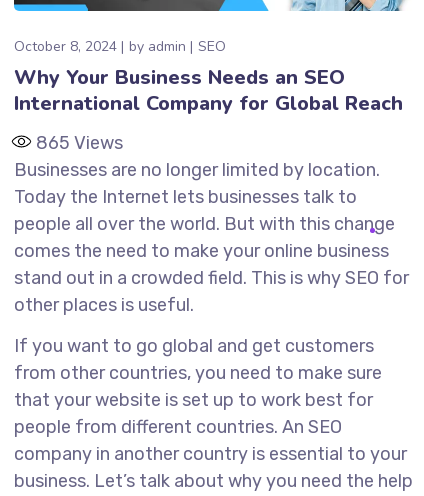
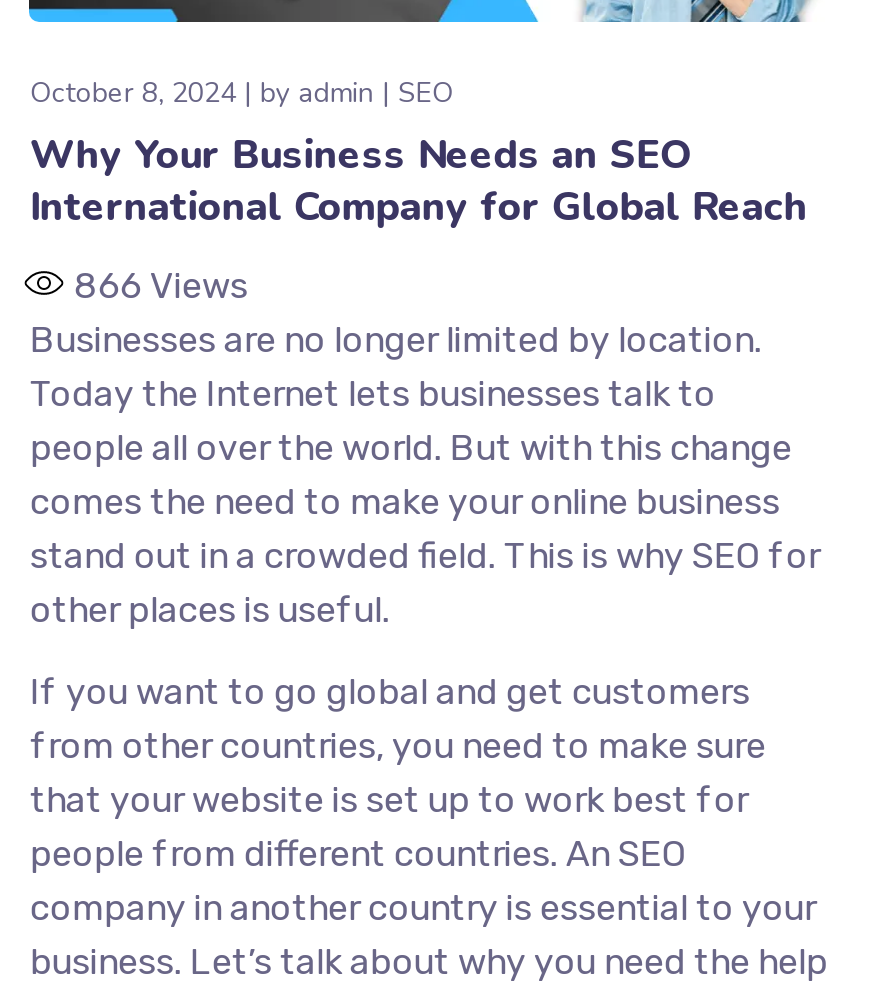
- 865 Views
+ 866 Views
